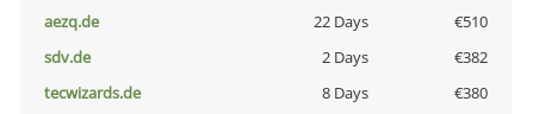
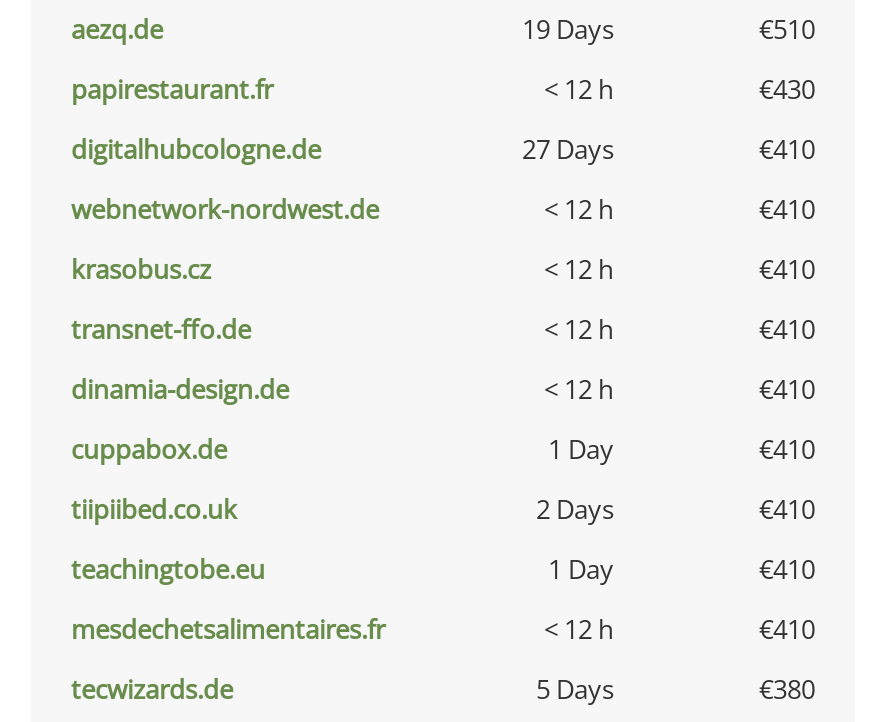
- 22 Days
+ 19 Days

- sdv.de
+ papirestaurant.fr
+ < 12 h
+ €430
+ digitalhubcologne.de
+ 27 Days
+ €410
+ webnetwork-nordwest.de
+ < 12 h
+ €410
+ krasobus.cz
+ < 12 h
+ €410
+ transnet-ffo.de
+ < 12 h
+ €410
+ dinamia-design.de
+ < 12 h
+ €410
+ cuppabox.de
+ 1 Day
+ €410
+ tiipiibed.co.uk

- €382
+ €410
+ teachingtobe.eu
+ 1 Day
+ €410
+ mesdechetsalimentaires.fr
+ < 12 h
+ €410

- 8 Days
+ 5 Days
